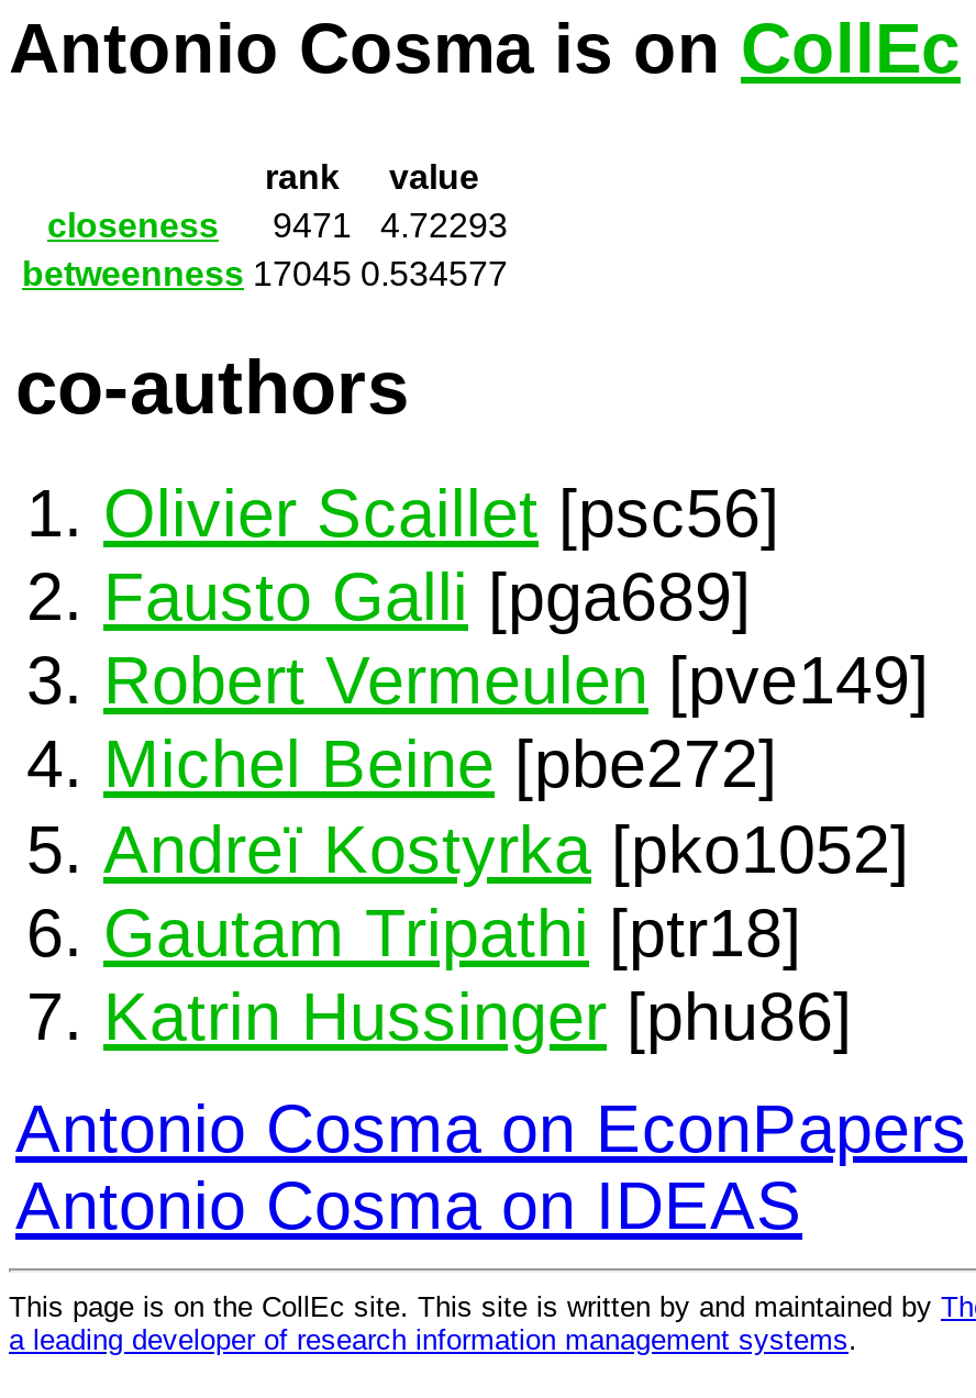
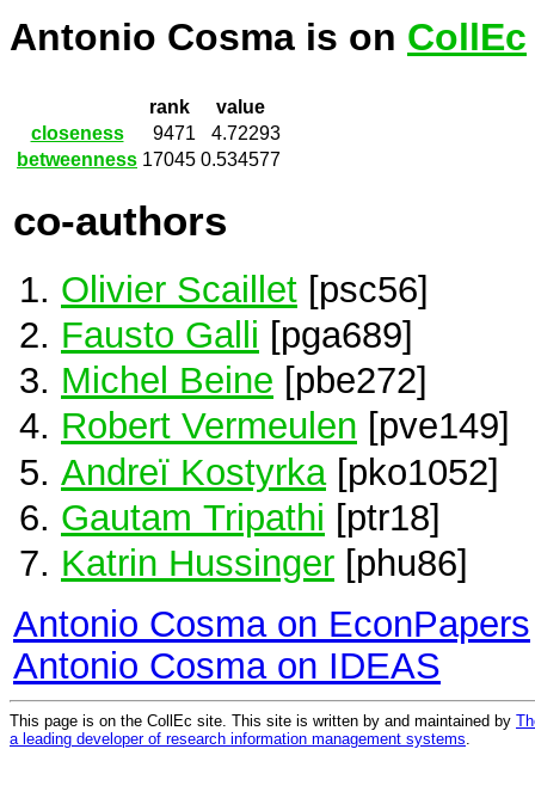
moved down: Robert Vermeulen [pve149]

moved up: Michel Beine [pbe272]
